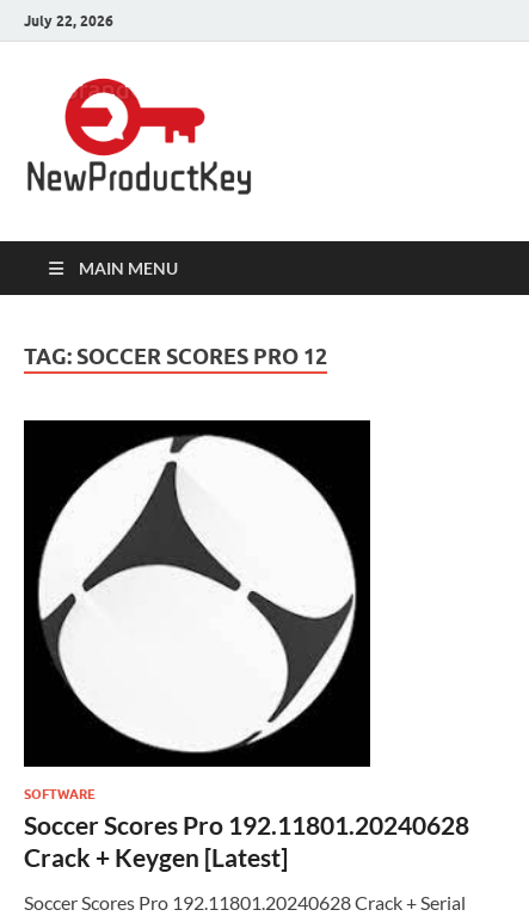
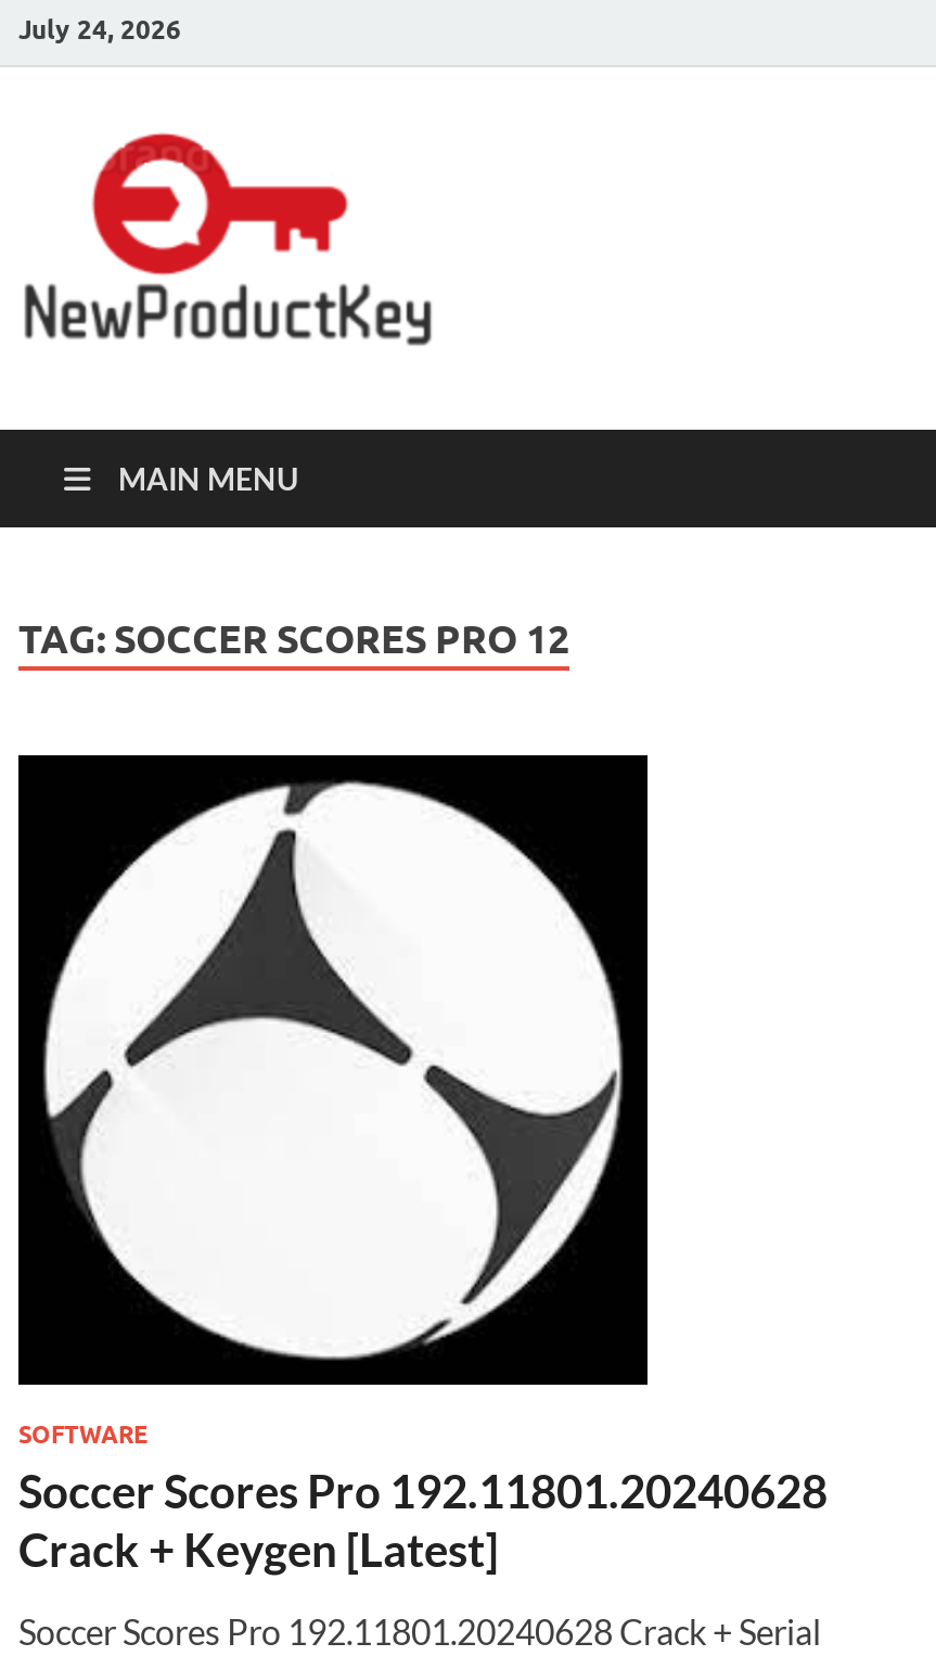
- July 22, 2026
+ July 24, 2026
